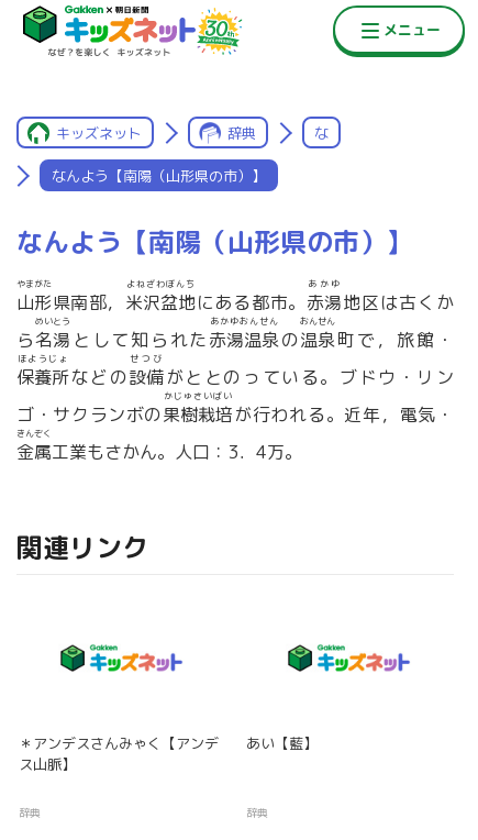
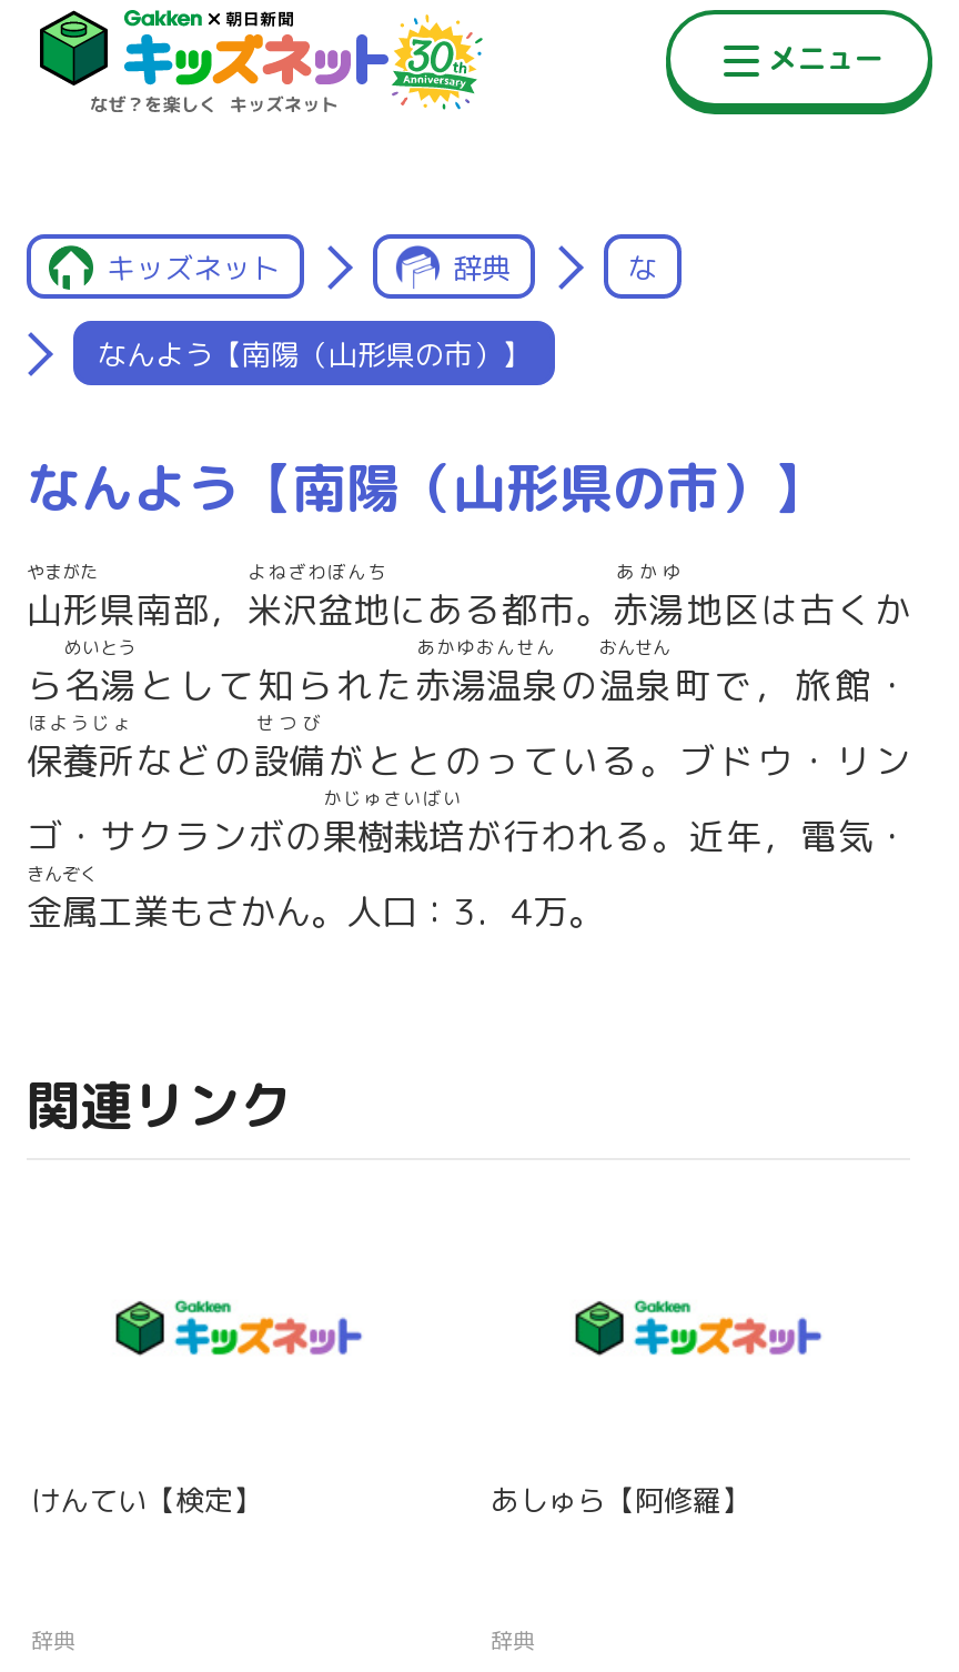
- ＊アンデスさんみゃく【アンデ
- ス山脈】
+ けんてい【検定】

- あい【藍】
+ あしゅら【阿修羅】
